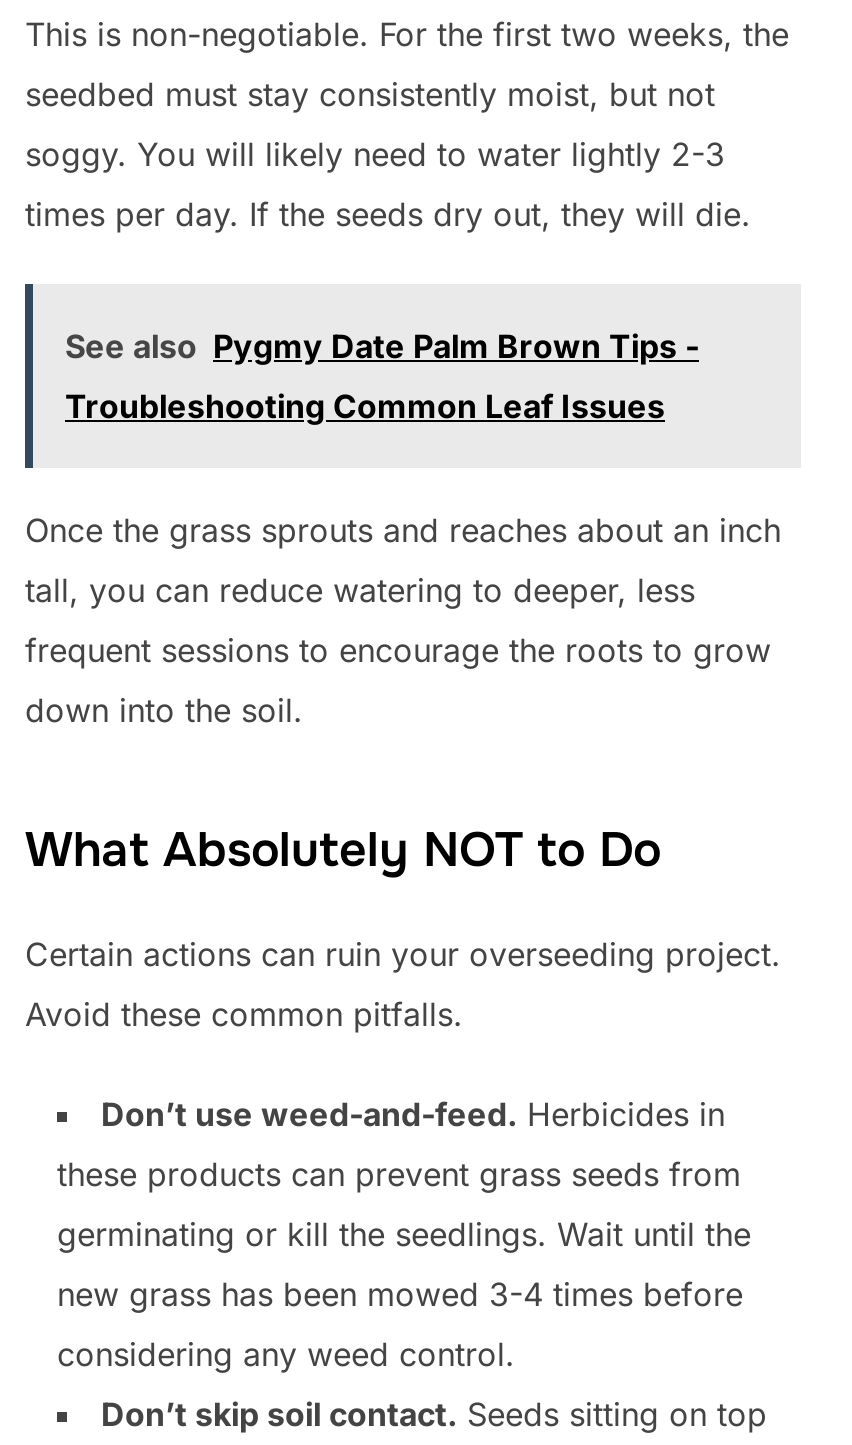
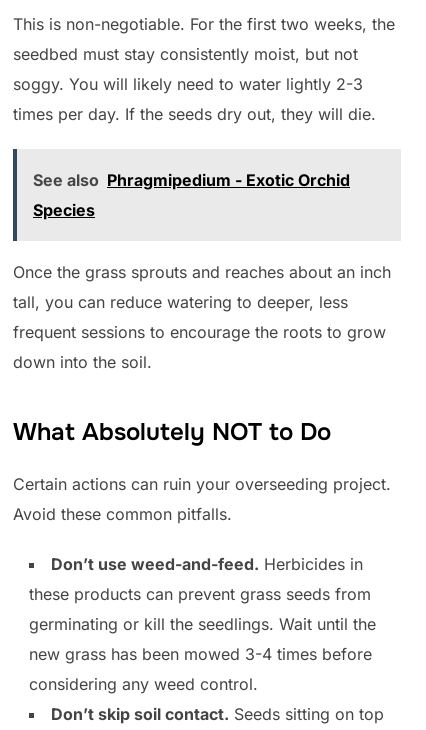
- See also Pygmy Date Palm Brown Tips -
+ See also Phragmipedium - Exotic Orchid

- Troubleshooting Common Leaf Issues
+ Species
